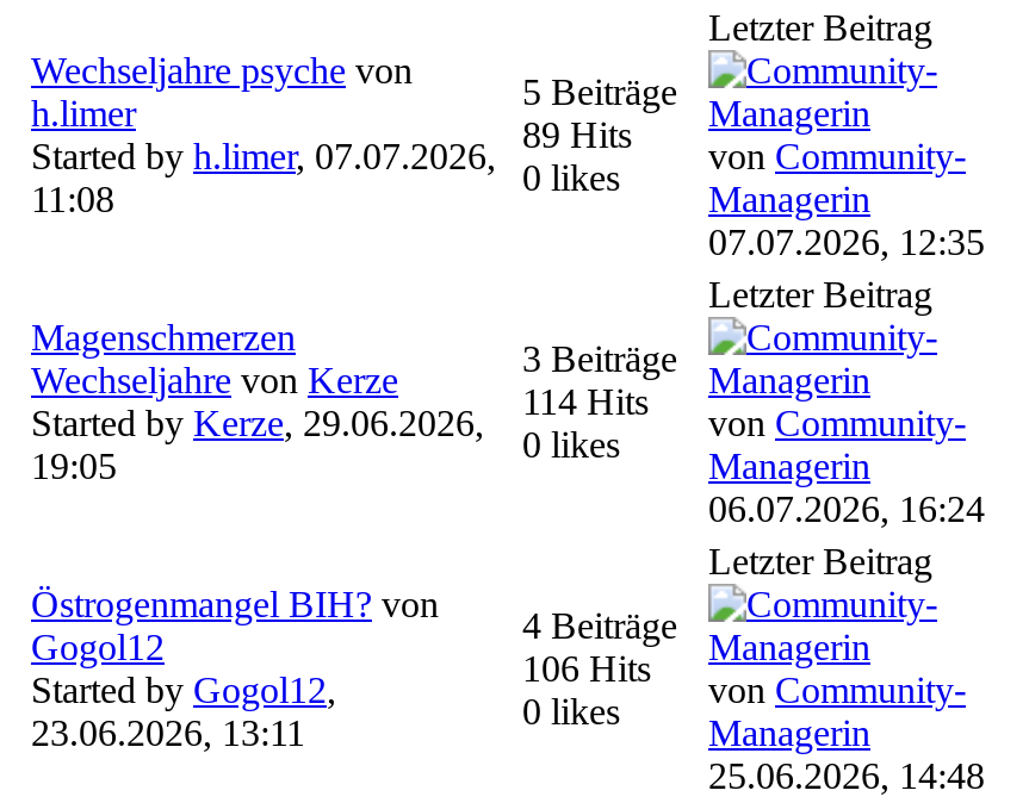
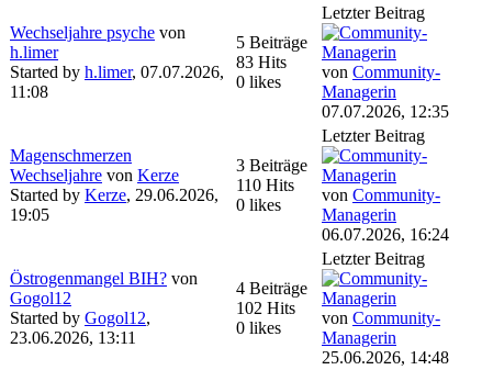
- 89 Hits
+ 83 Hits

- 114 Hits
+ 110 Hits

- 106 Hits
+ 102 Hits
